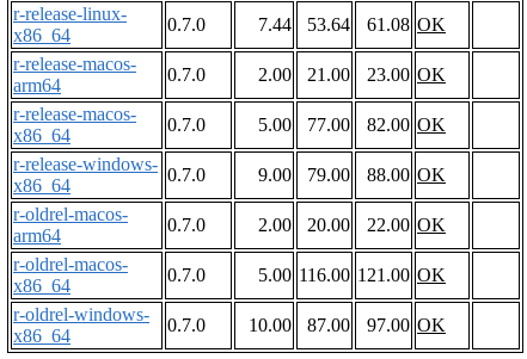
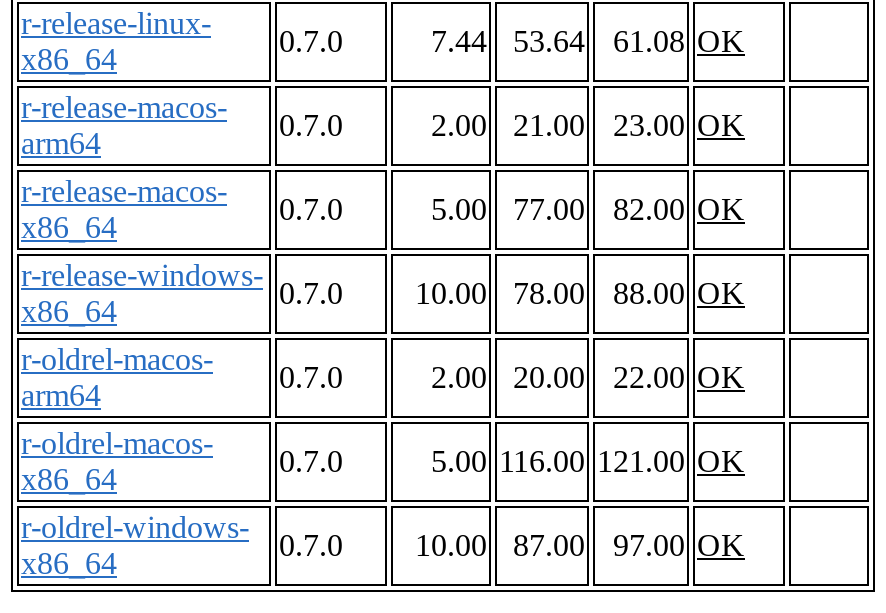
- 9.00
+ 10.00

- 79.00
+ 78.00
